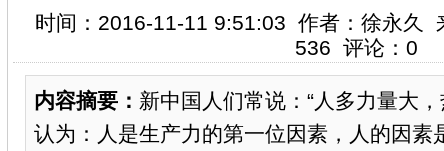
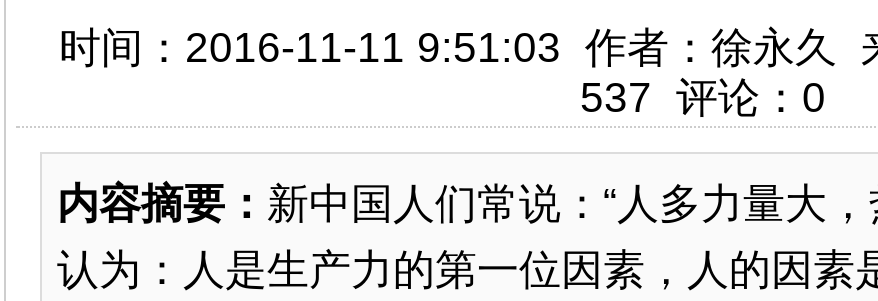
- 536评论：0
+ 537评论：0
